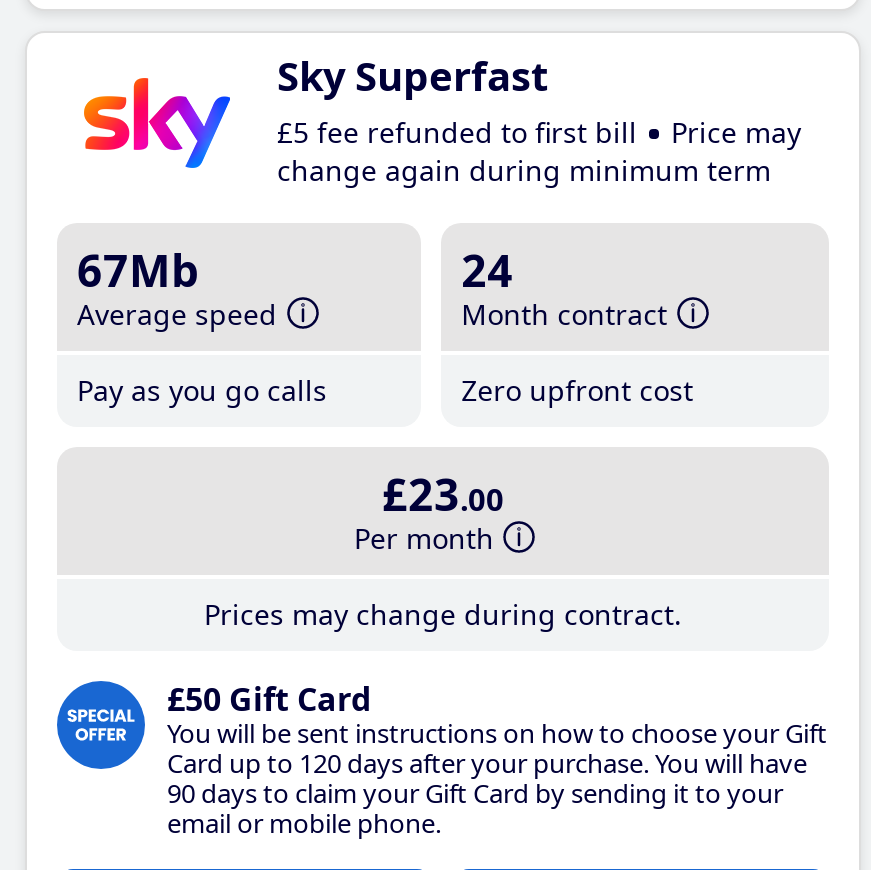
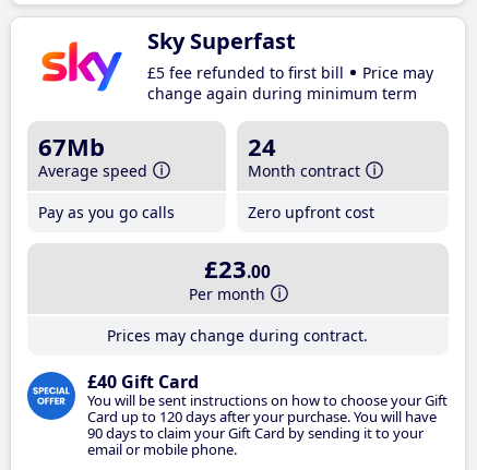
- £50 Gift Card
+ £40 Gift Card
